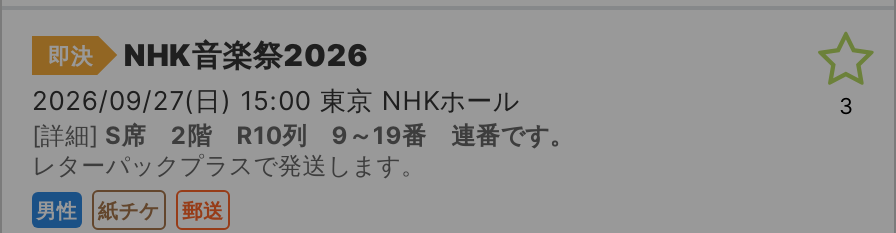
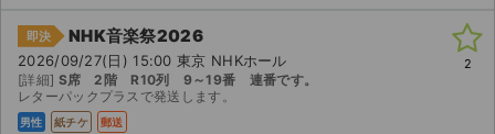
- 3
+ 2
